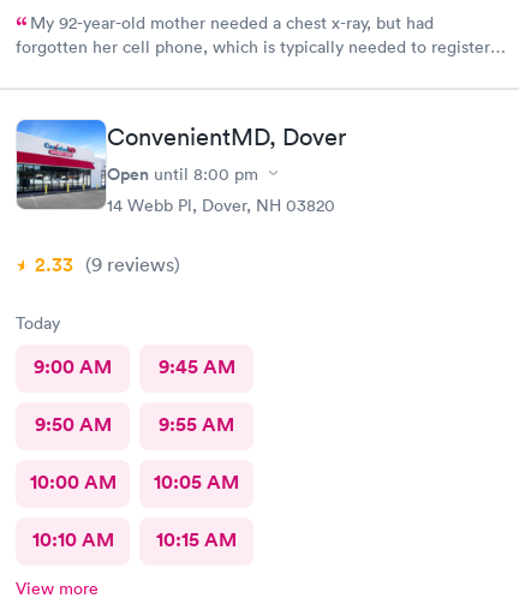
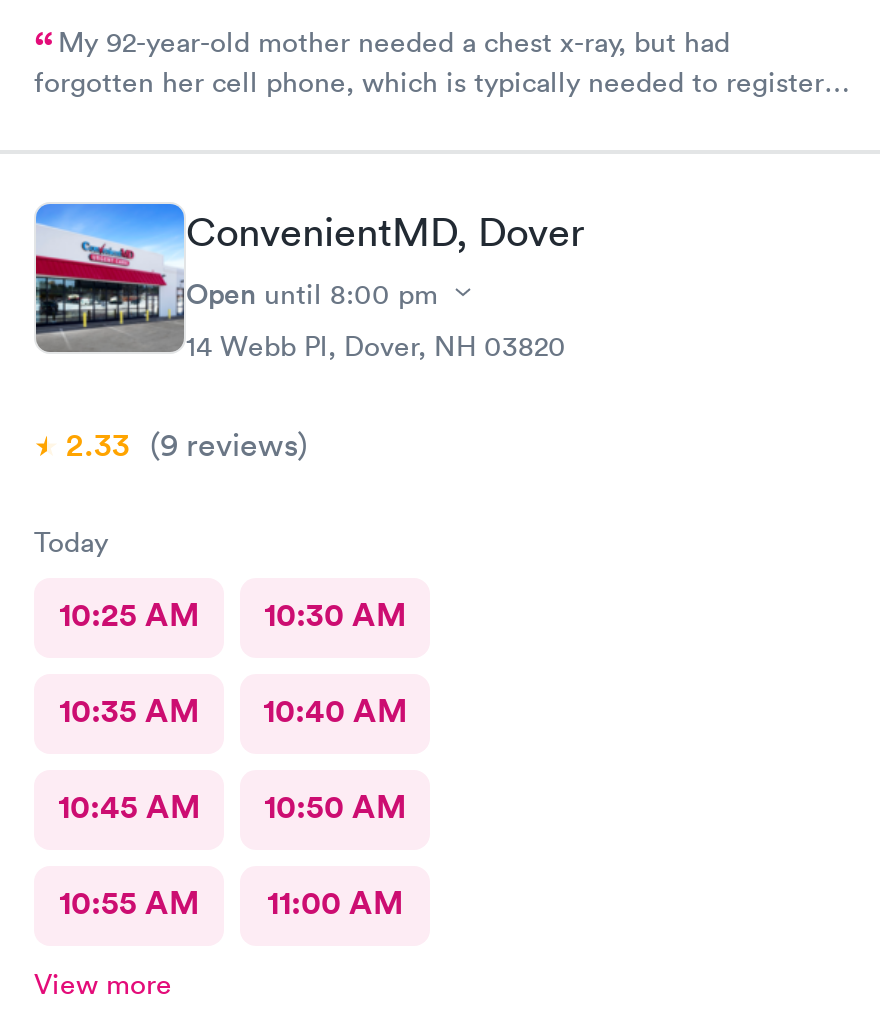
- 9:00 AM
+ 10:25 AM

- 9:45 AM
+ 10:30 AM

- 9:50 AM
+ 10:35 AM

- 9:55 AM
+ 10:40 AM

- 10:00 AM
+ 10:45 AM

- 10:05 AM
+ 10:50 AM

- 10:10 AM
+ 10:55 AM

- 10:15 AM
+ 11:00 AM
